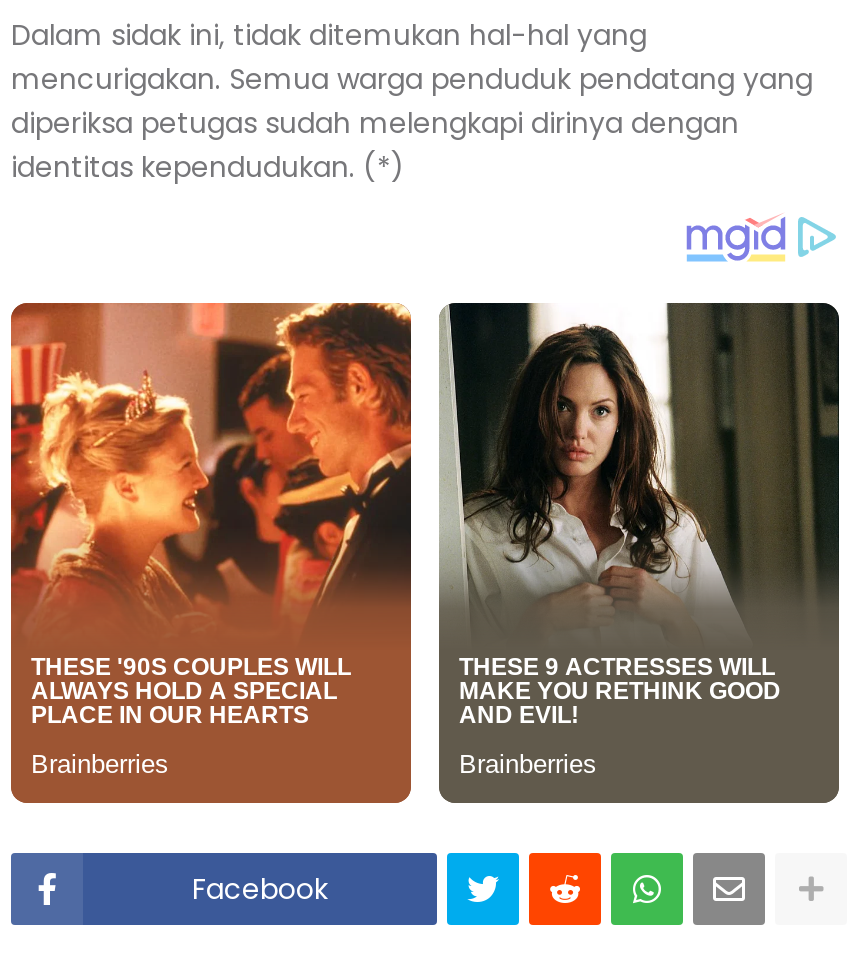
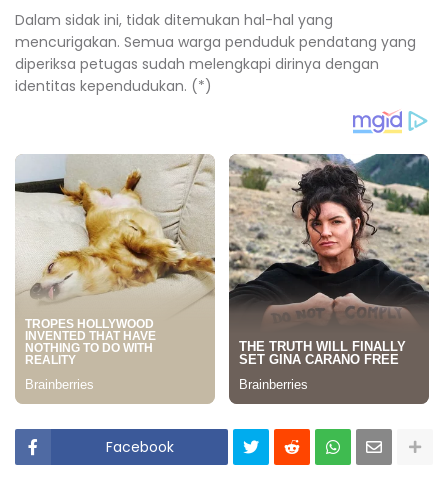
- [image]
+ [image]

- [image]
+ [image]

- [image]
+ [image]
